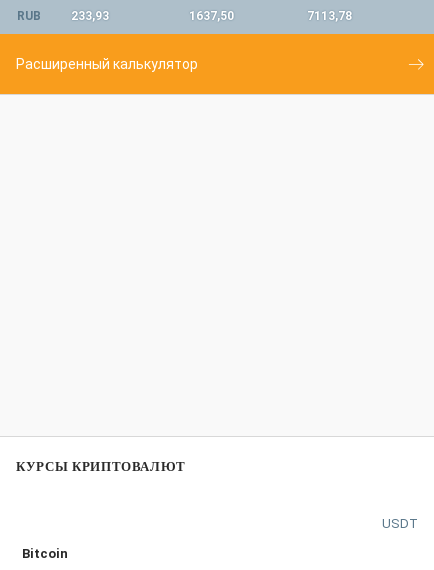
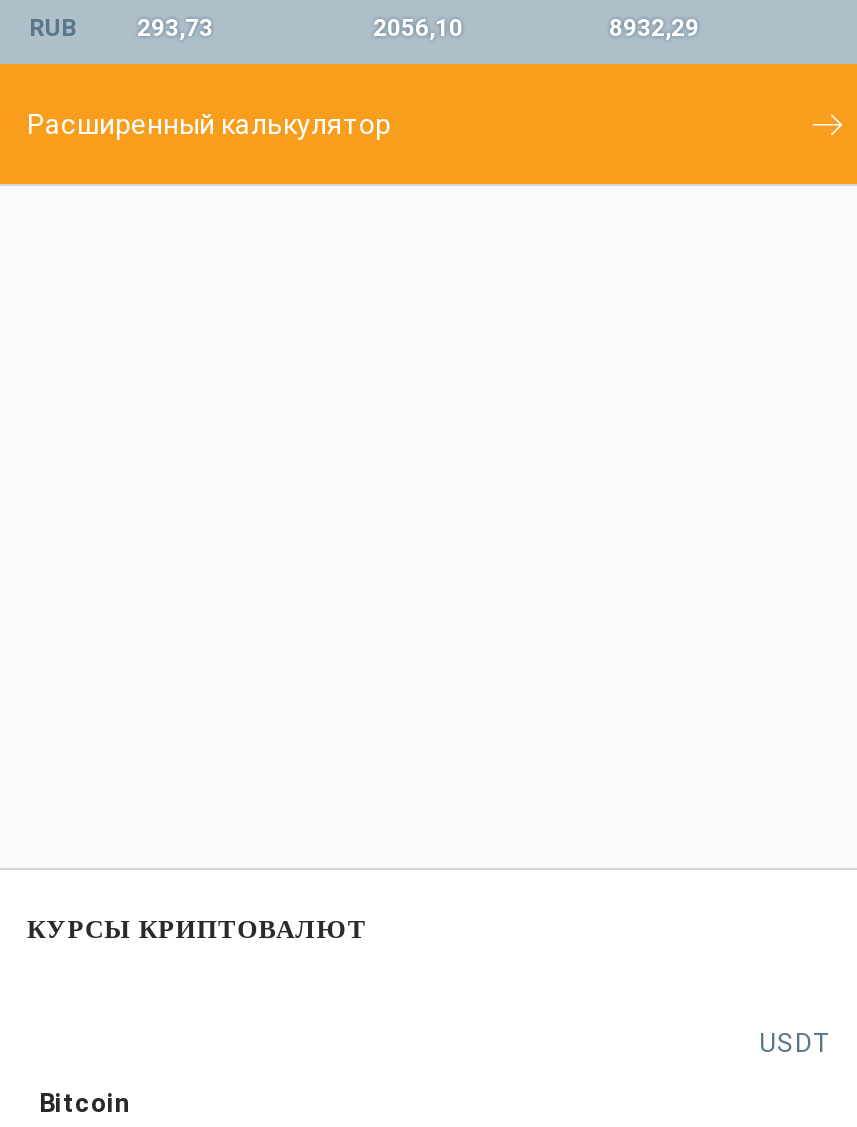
- 233,93
+ 293,73

- 1637,50
+ 2056,10

- 7113,78
+ 8932,29
